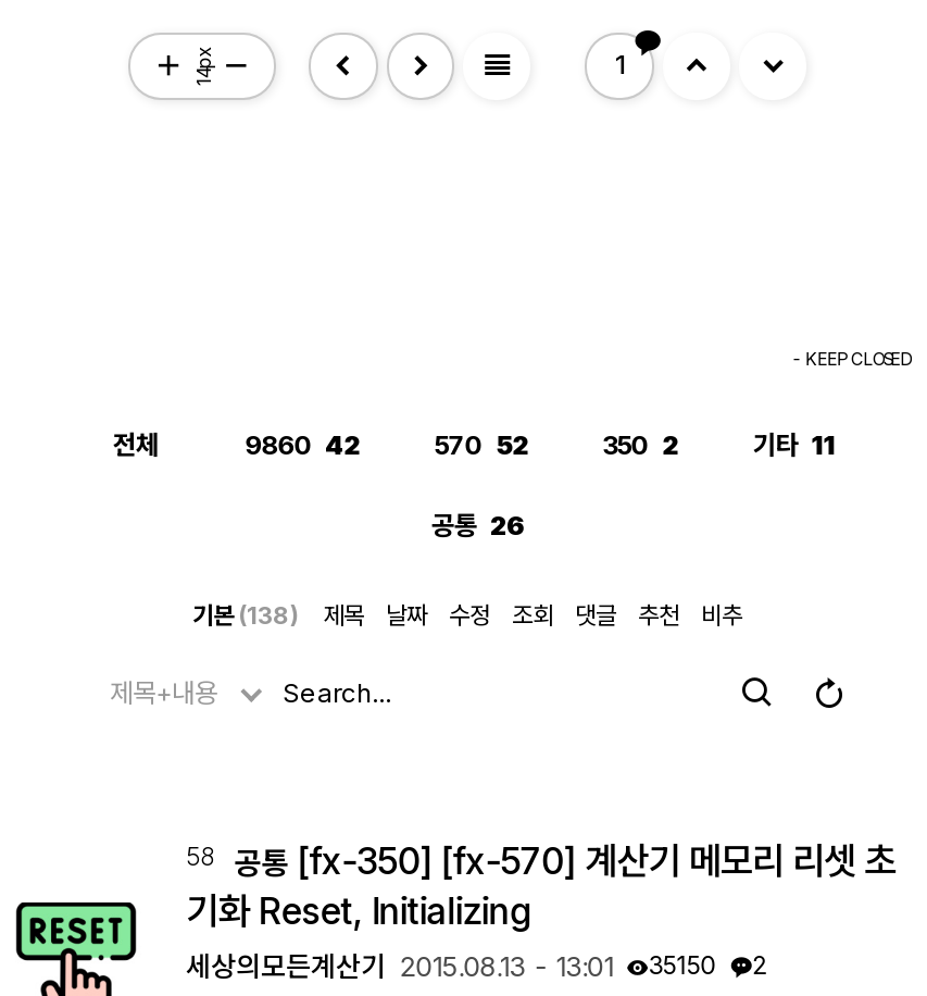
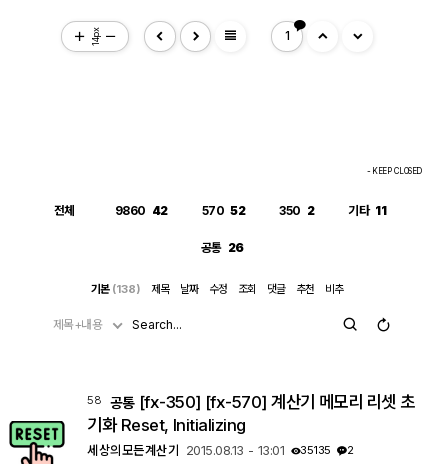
- 세상의모든계산기 2015.08.13 - 13:01 35150 2
+ 세상의모든계산기 2015.08.13 - 13:01 35135 2
